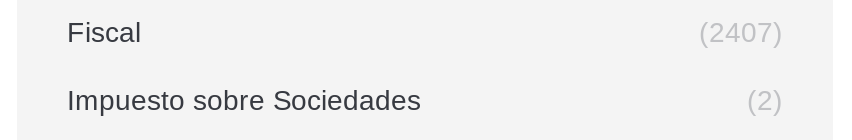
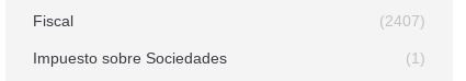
- (2)
+ (1)
